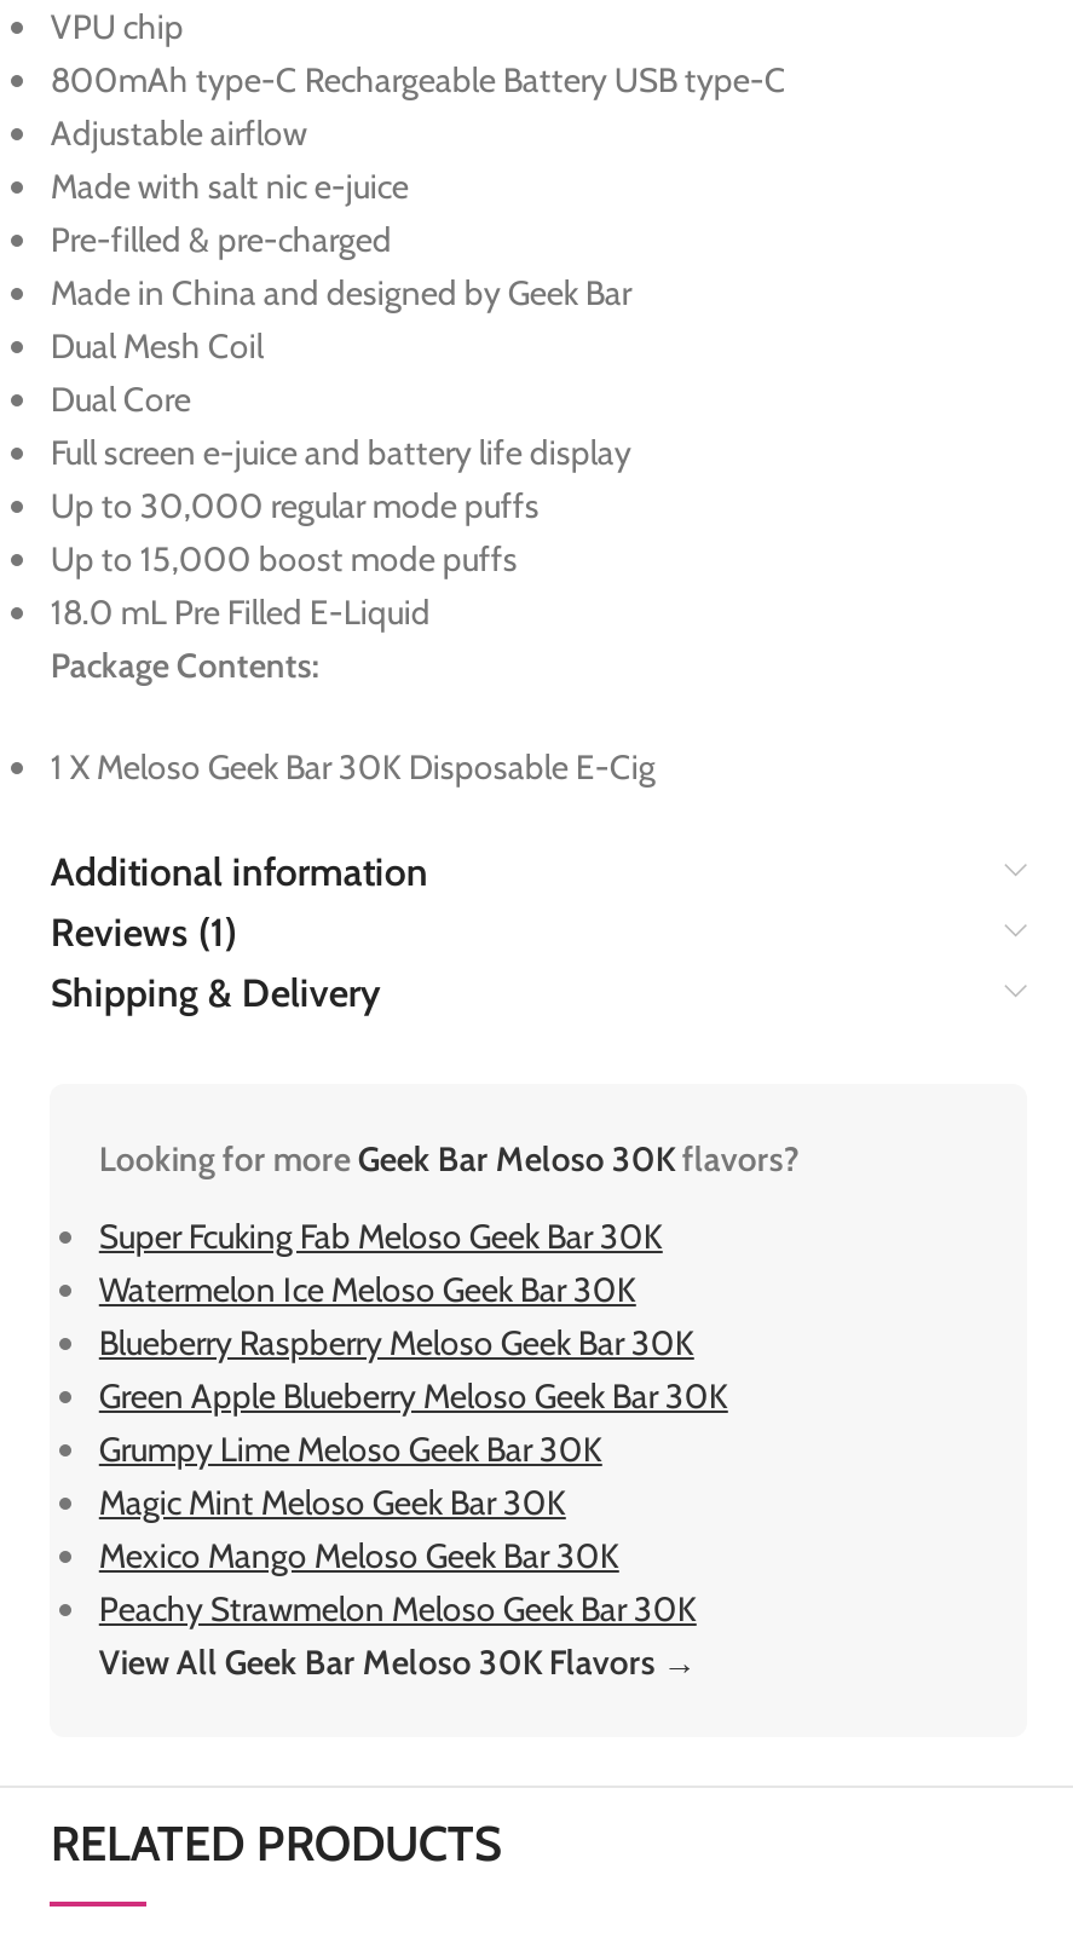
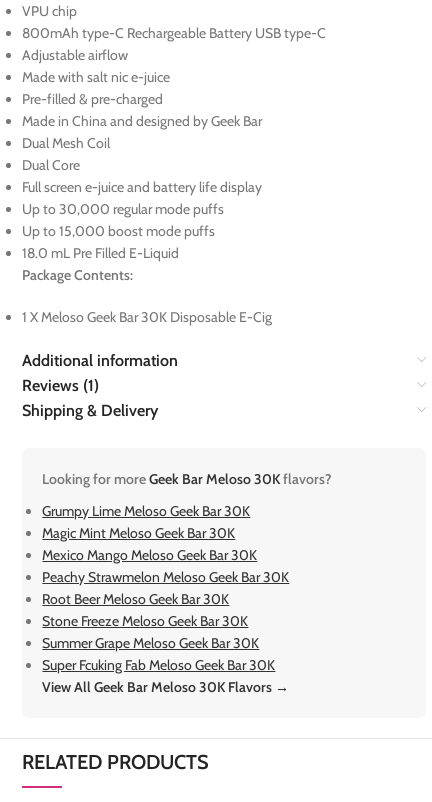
moved down: Super Fcuking Fab Meloso Geek Bar 30K

- Watermelon Ice Meloso Geek Bar 30K
- Blueberry Raspberry Meloso Geek Bar 30K
- Green Apple Blueberry Meloso Geek Bar 30K

moved up: Grumpy Lime Meloso Geek Bar 30K | Magic Mint Meloso Geek Bar 30K | Mexico Mango Meloso Geek Bar 30K | Peachy Strawmelon Meloso Geek Bar 30K

+ Root Beer Meloso Geek Bar 30K
+ Stone Freeze Meloso Geek Bar 30K
+ Summer Grape Meloso Geek Bar 30K
